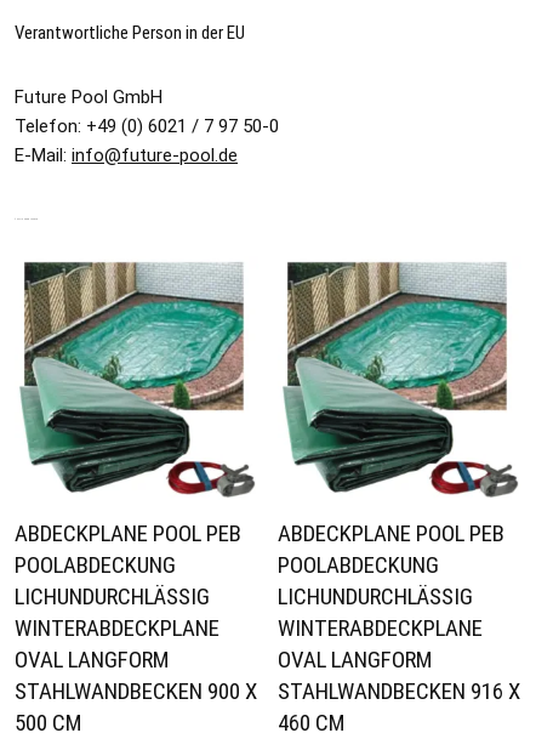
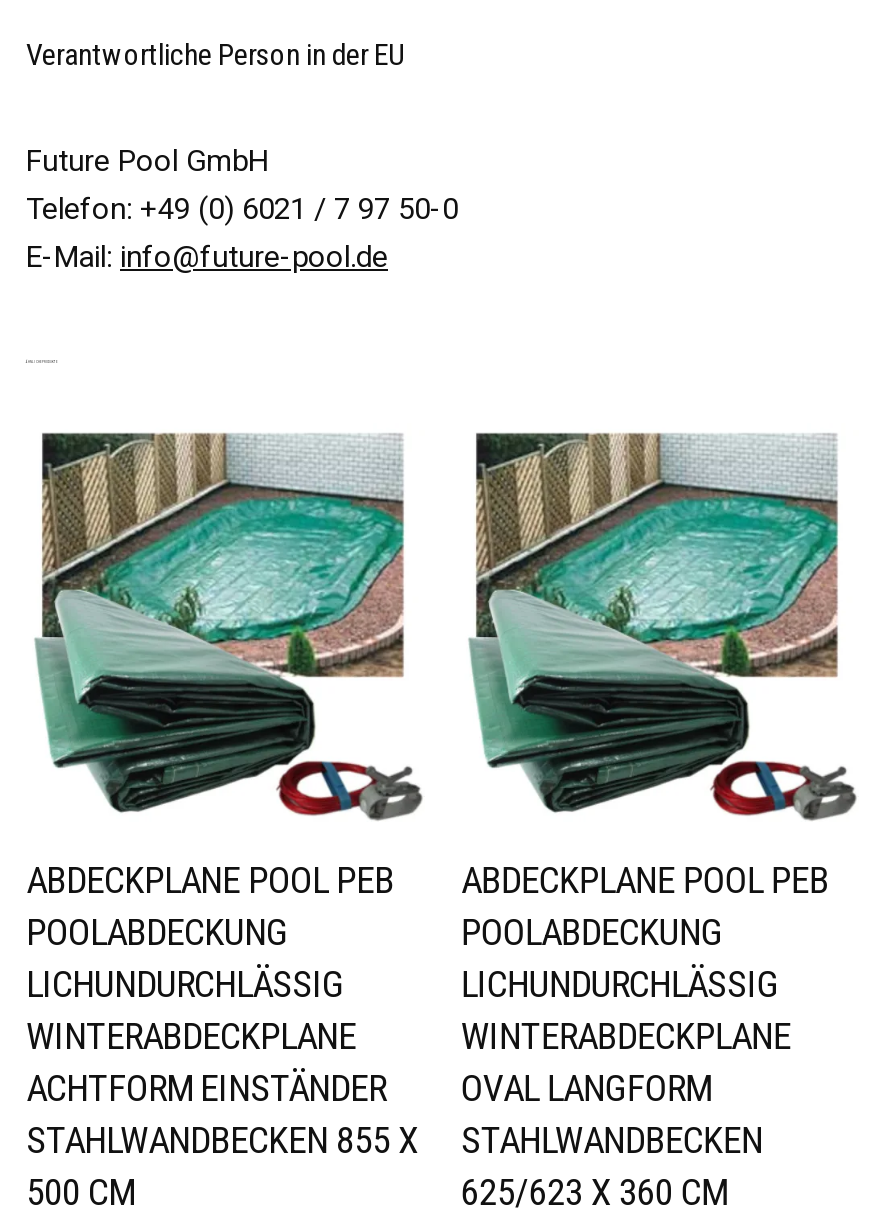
- OVAL LANGFORM
- STAHLWANDBECKEN 900 X
+ ACHTFORM EINSTÄNDER
+ STAHLWANDBECKEN 855 X

- STAHLWANDBECKEN 916 X
- 460 CM
+ STAHLWANDBECKEN
+ 625/623 X 360 CM
